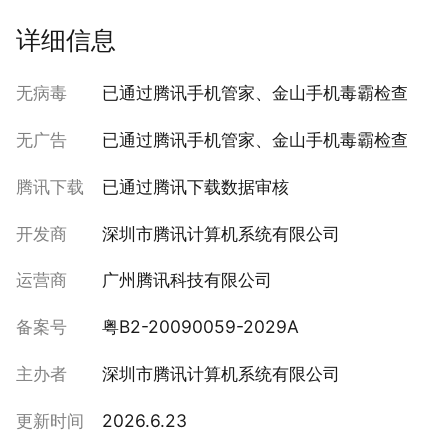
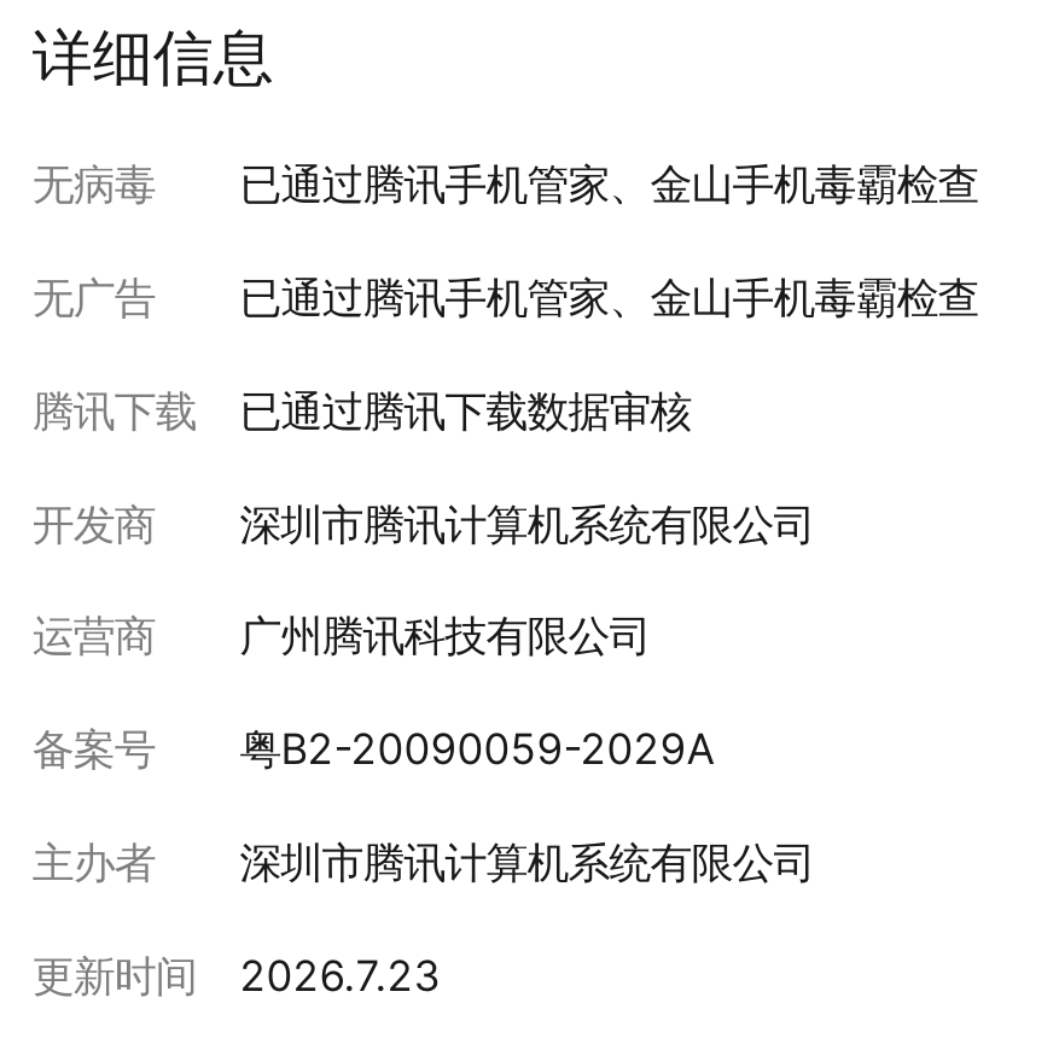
- 更新时间 2026.6.23
+ 更新时间 2026.7.23
